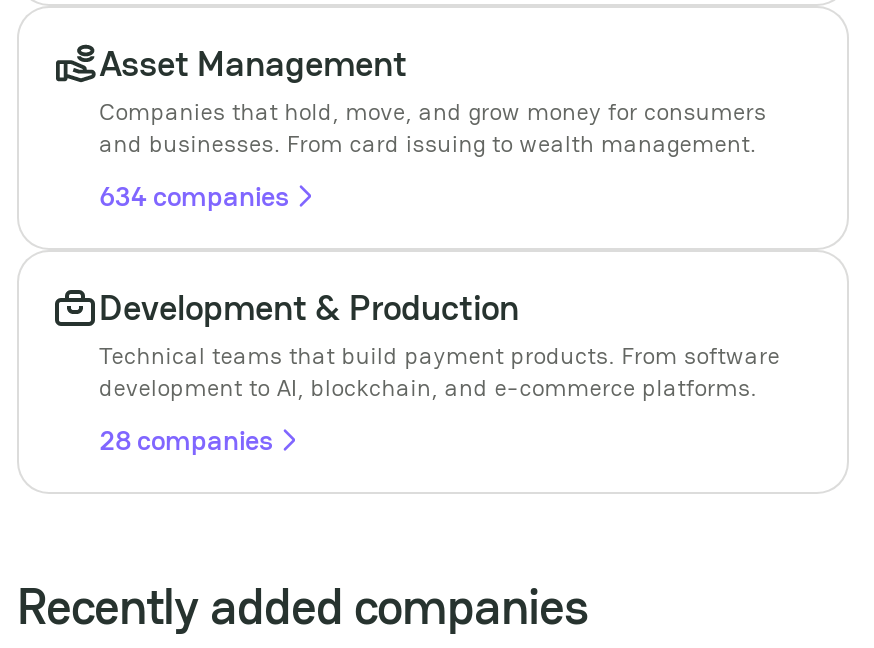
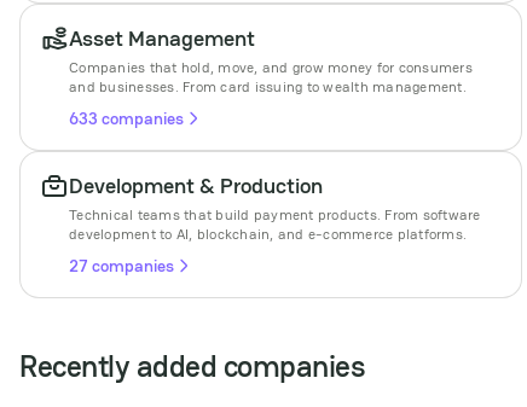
- 634 companies
+ 633 companies

- 28 companies
+ 27 companies
